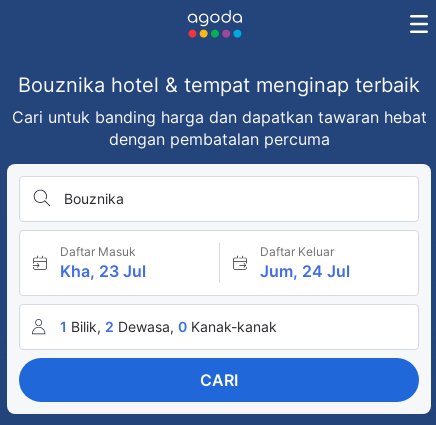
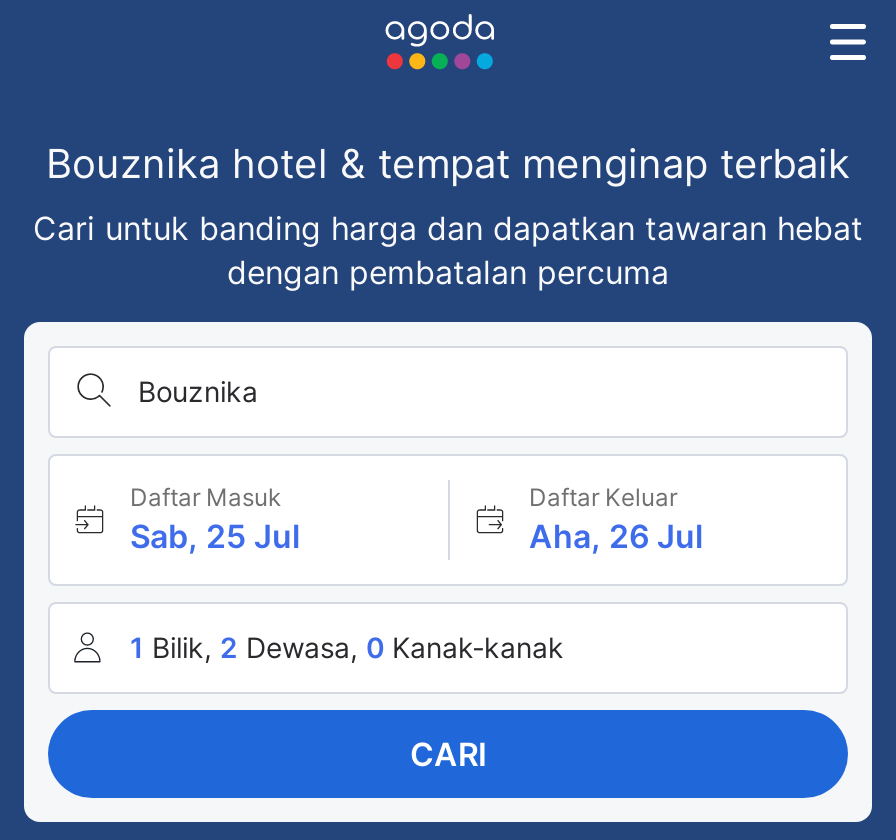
- Kha, 23 Jul
+ Sab, 25 Jul

- Jum, 24 Jul
+ Aha, 26 Jul
